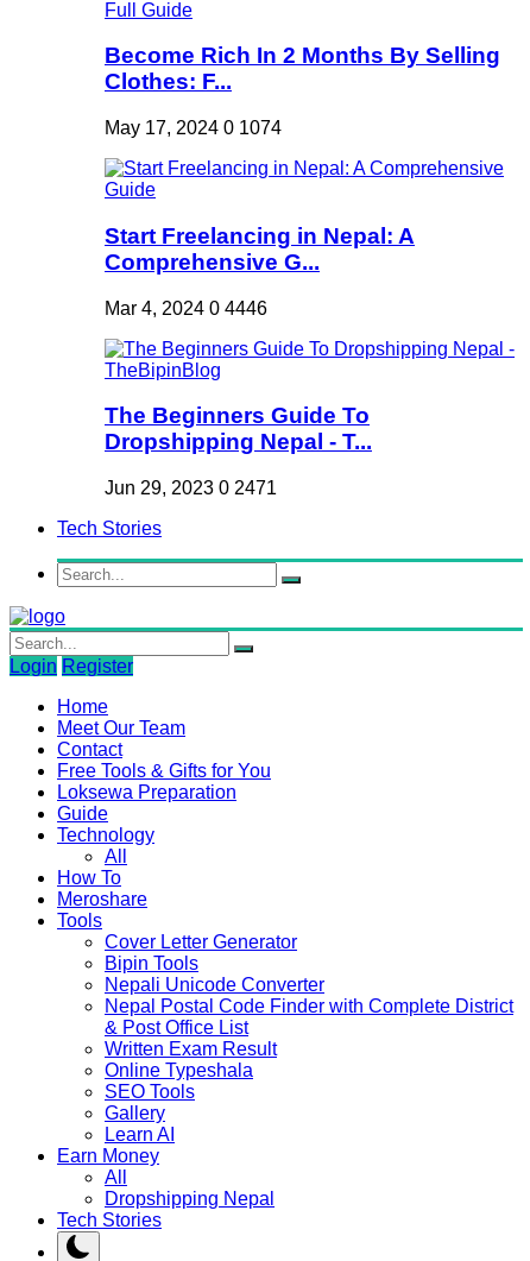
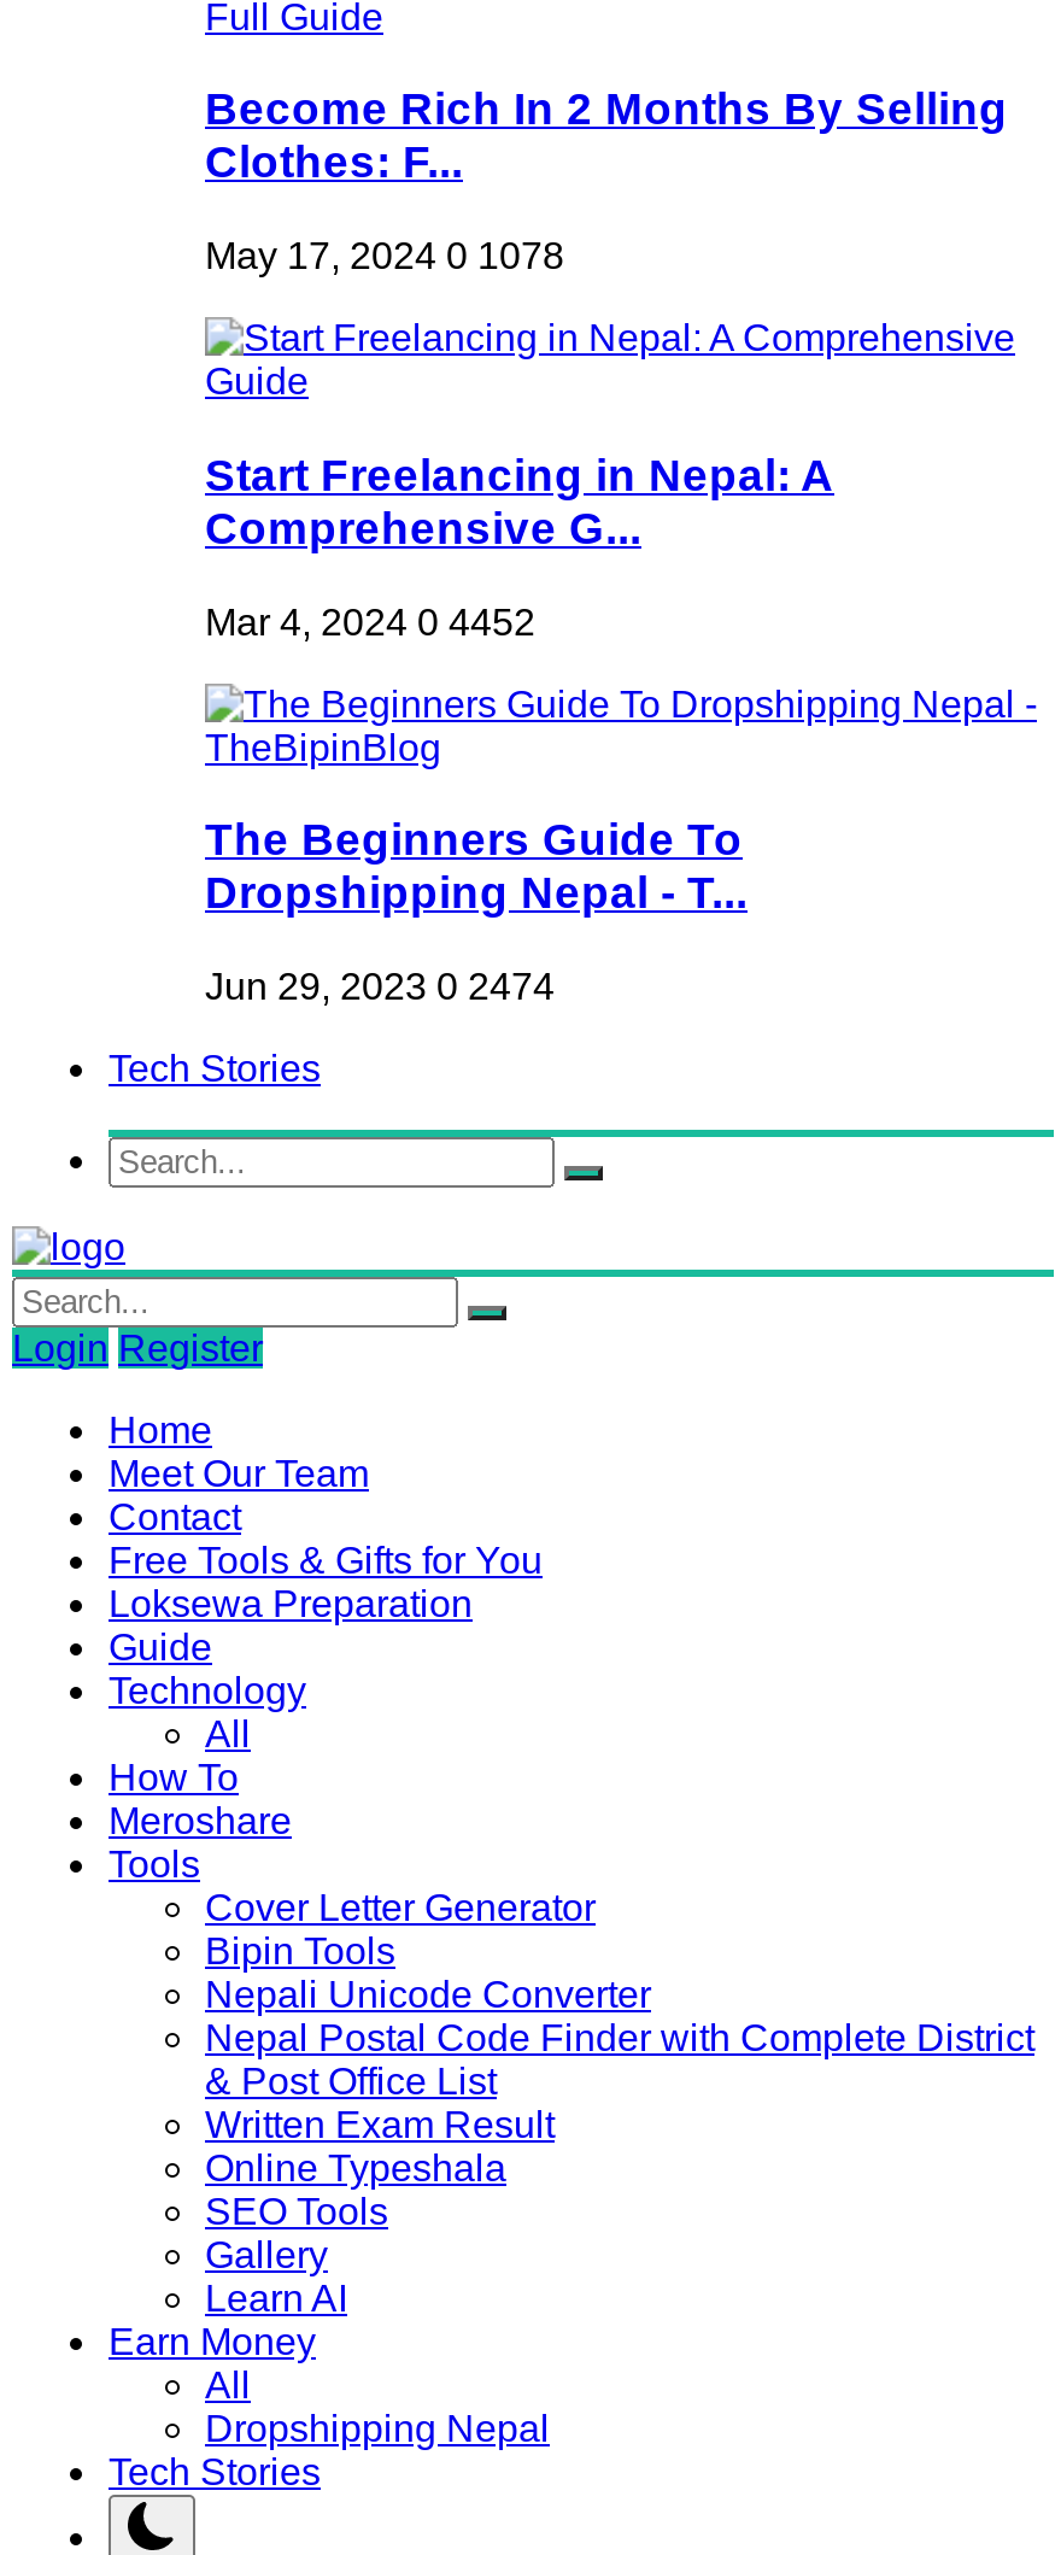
- May 17, 2024 0 1074
+ May 17, 2024 0 1078

- Mar 4, 2024 0 4446
+ Mar 4, 2024 0 4452

- Jun 29, 2023 0 2471
+ Jun 29, 2023 0 2474
